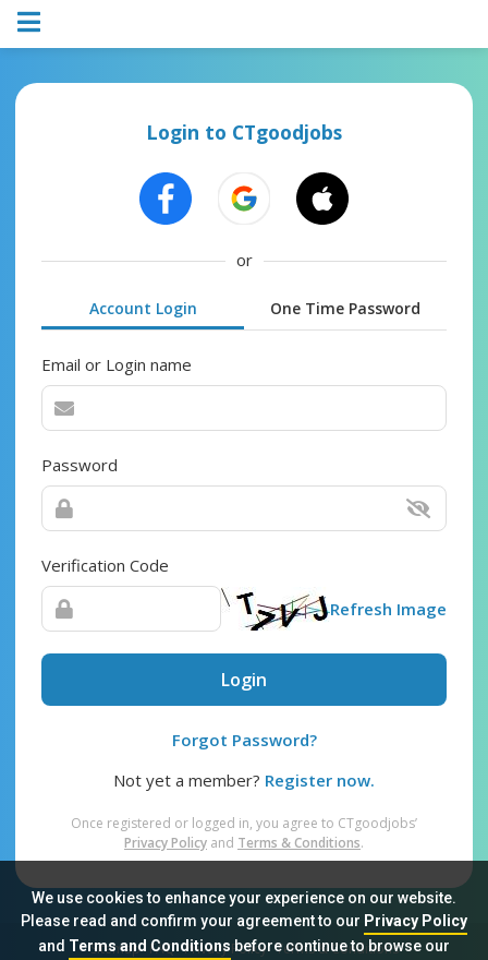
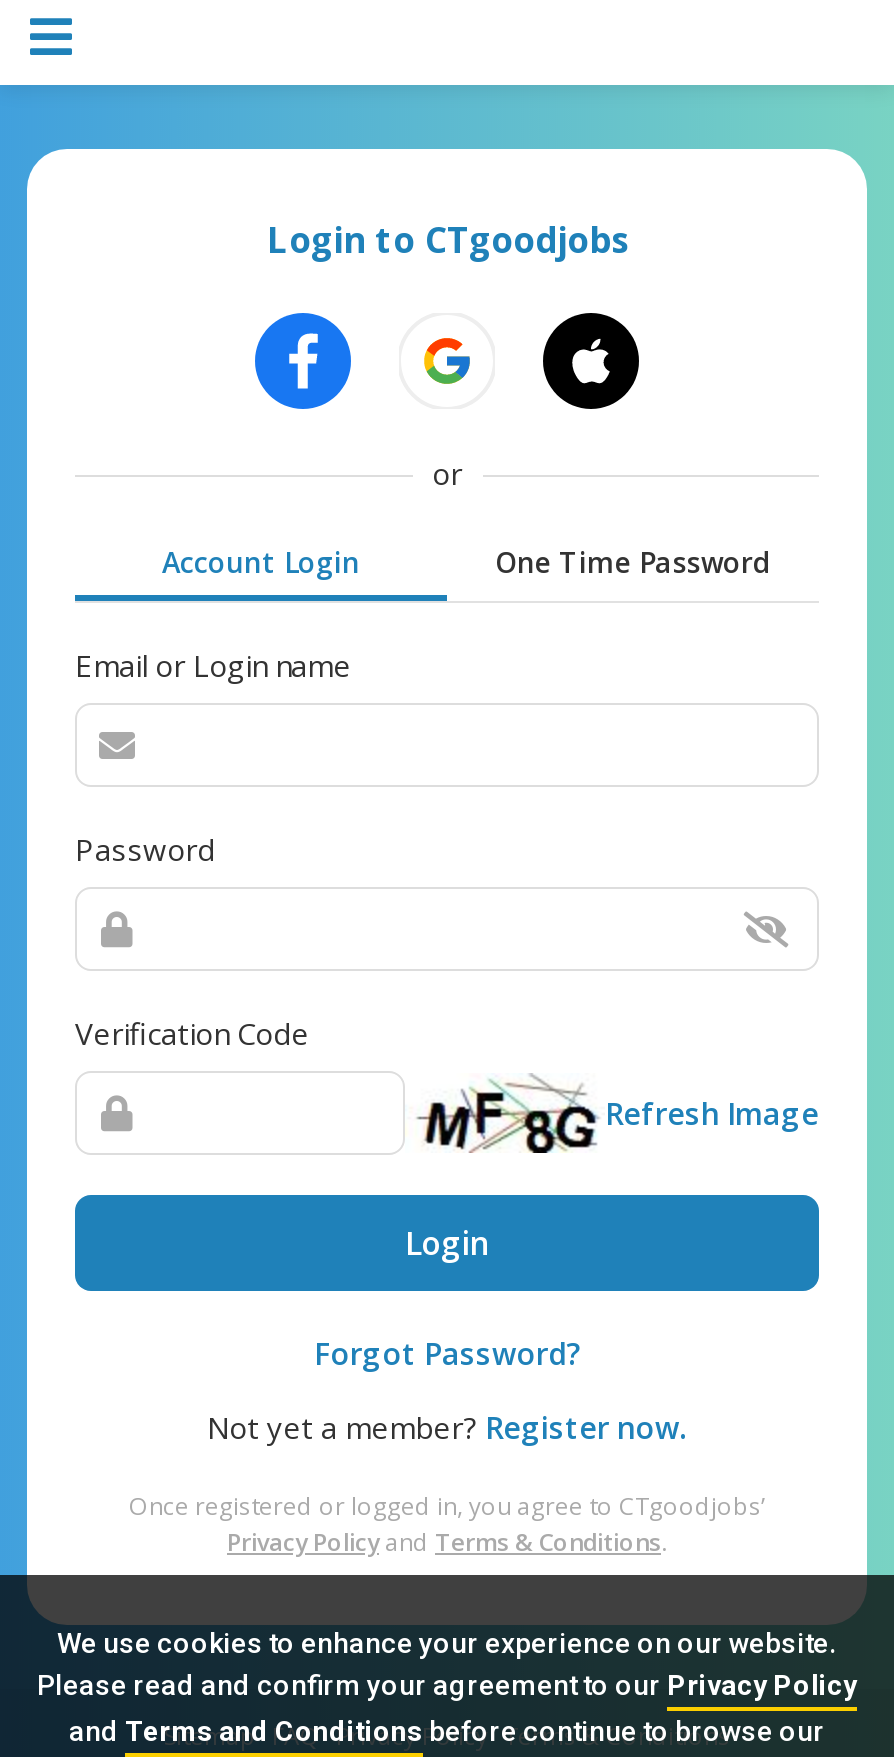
- [image]
+ [image]
